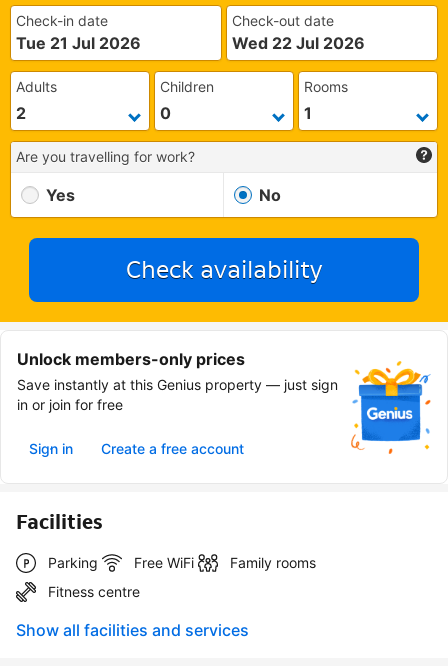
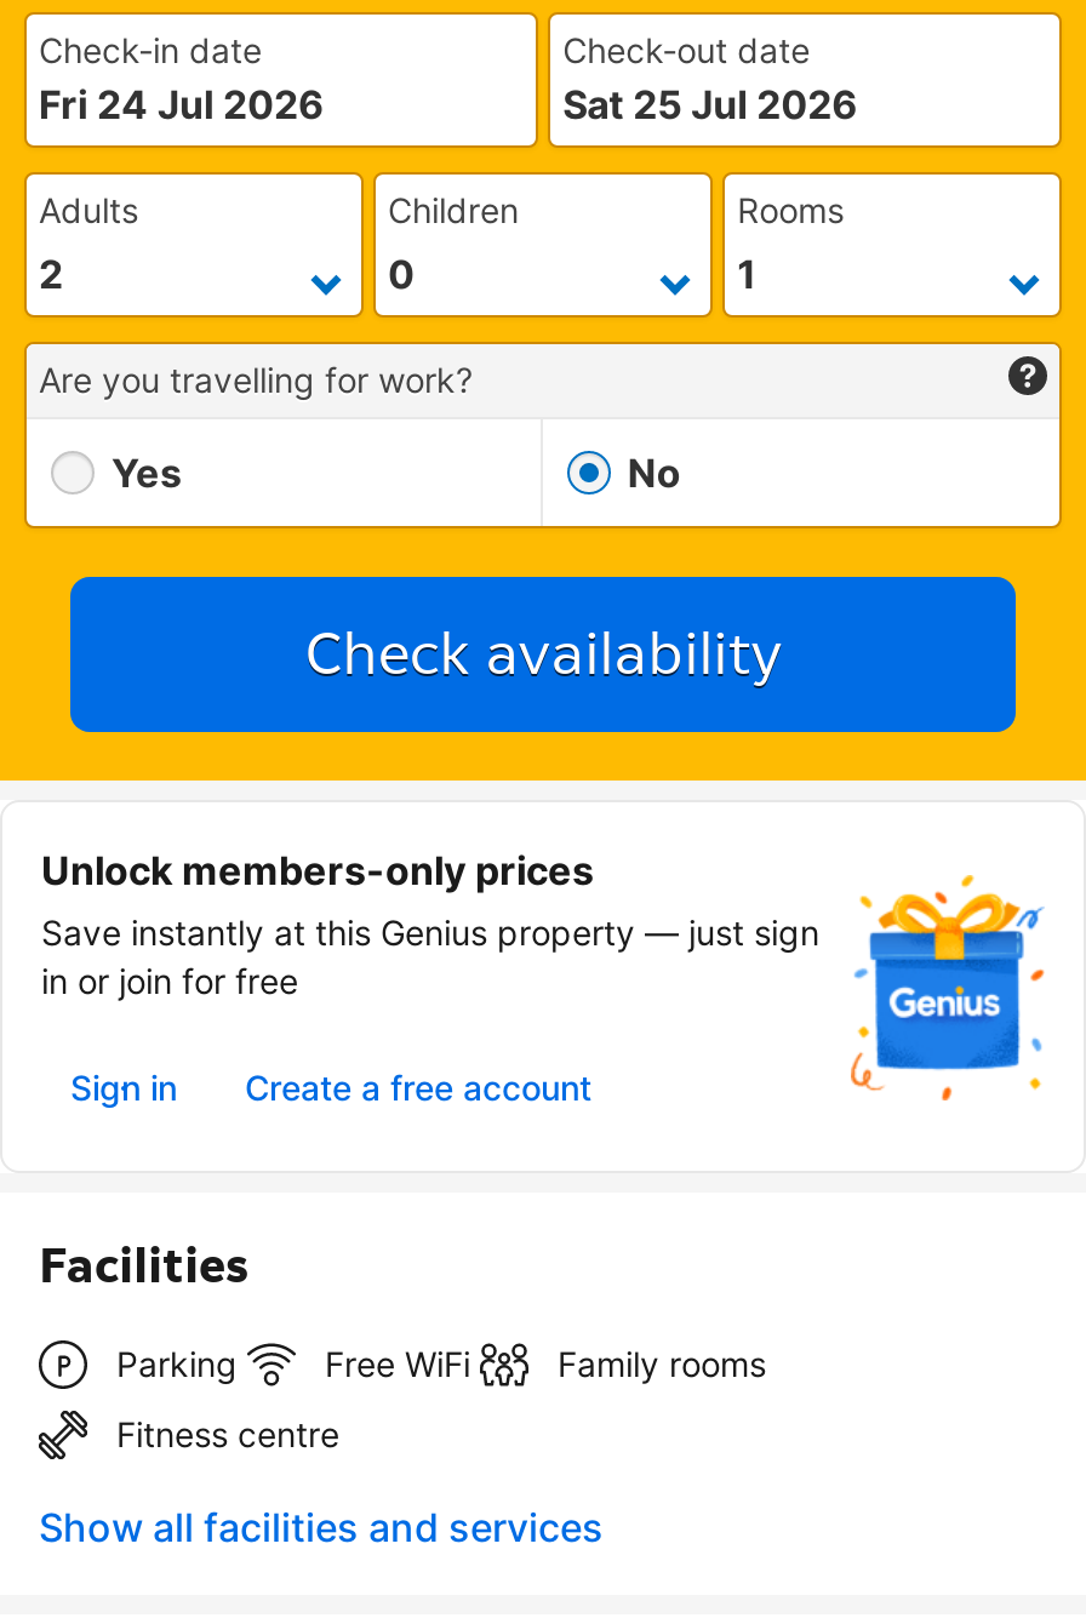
- Tue 21 Jul 2026
+ Fri 24 Jul 2026

- Wed 22 Jul 2026
+ Sat 25 Jul 2026
